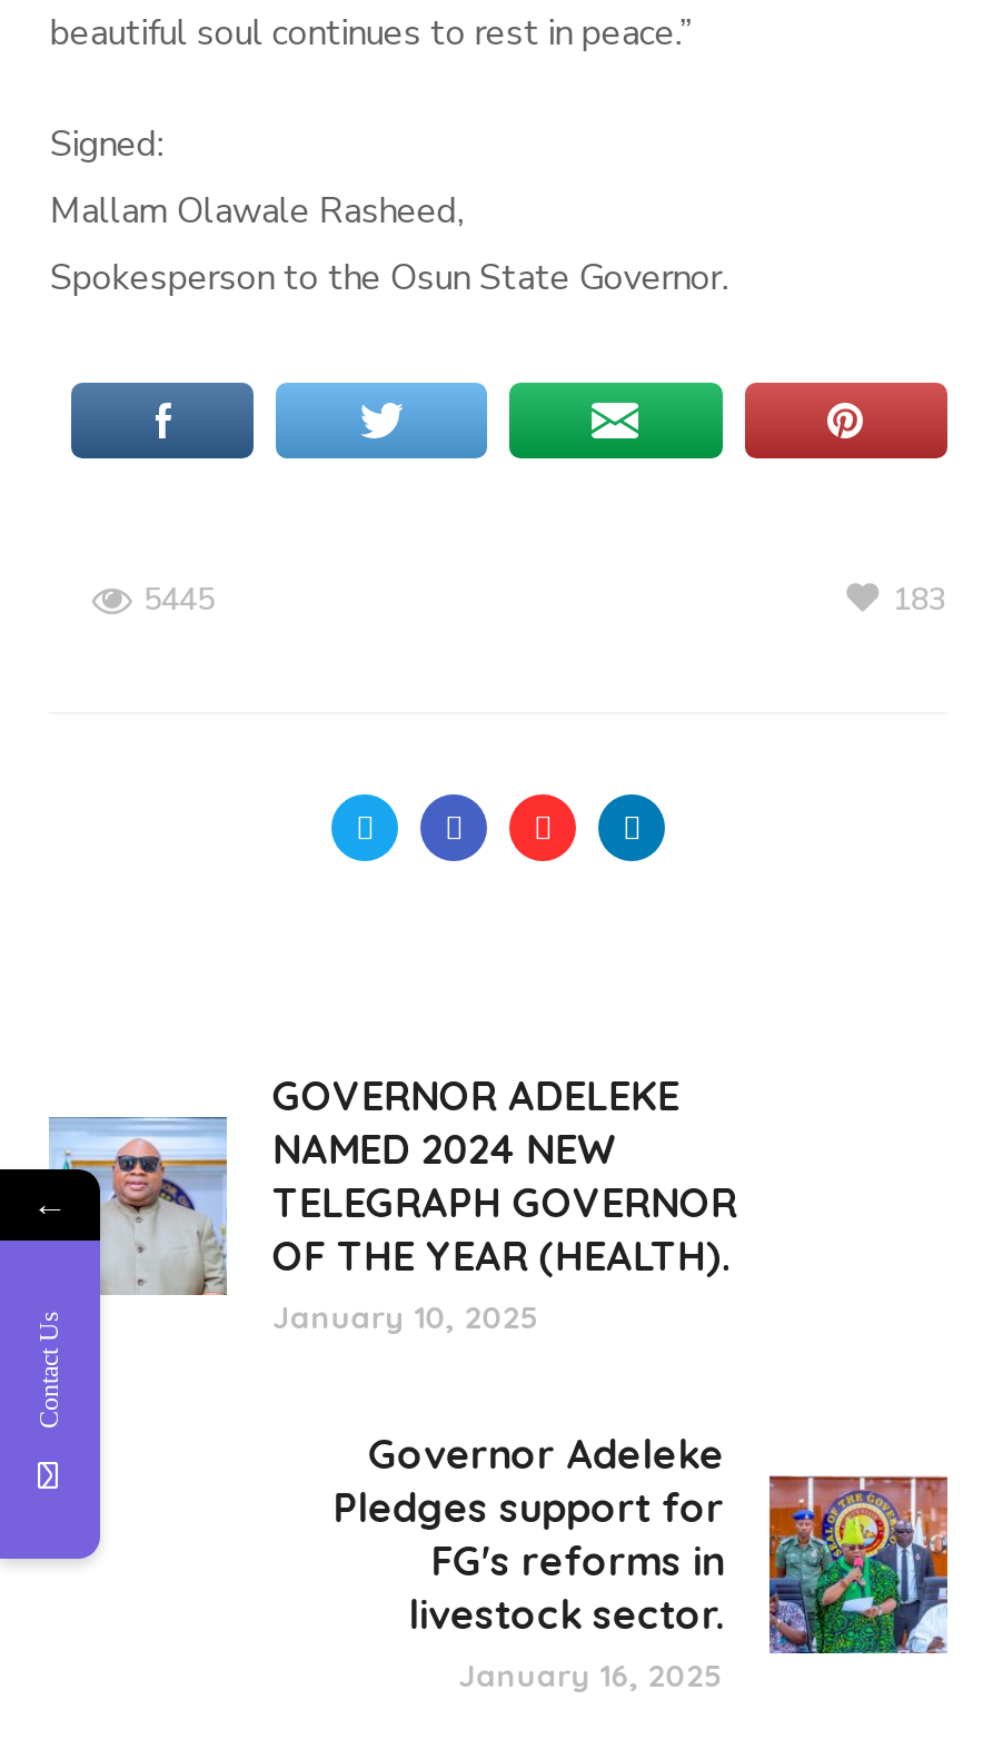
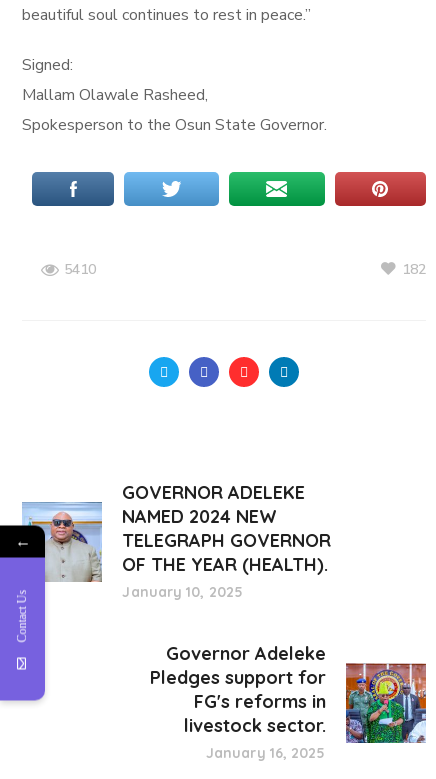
- 5445
+ 5410

- 183
+ 182
